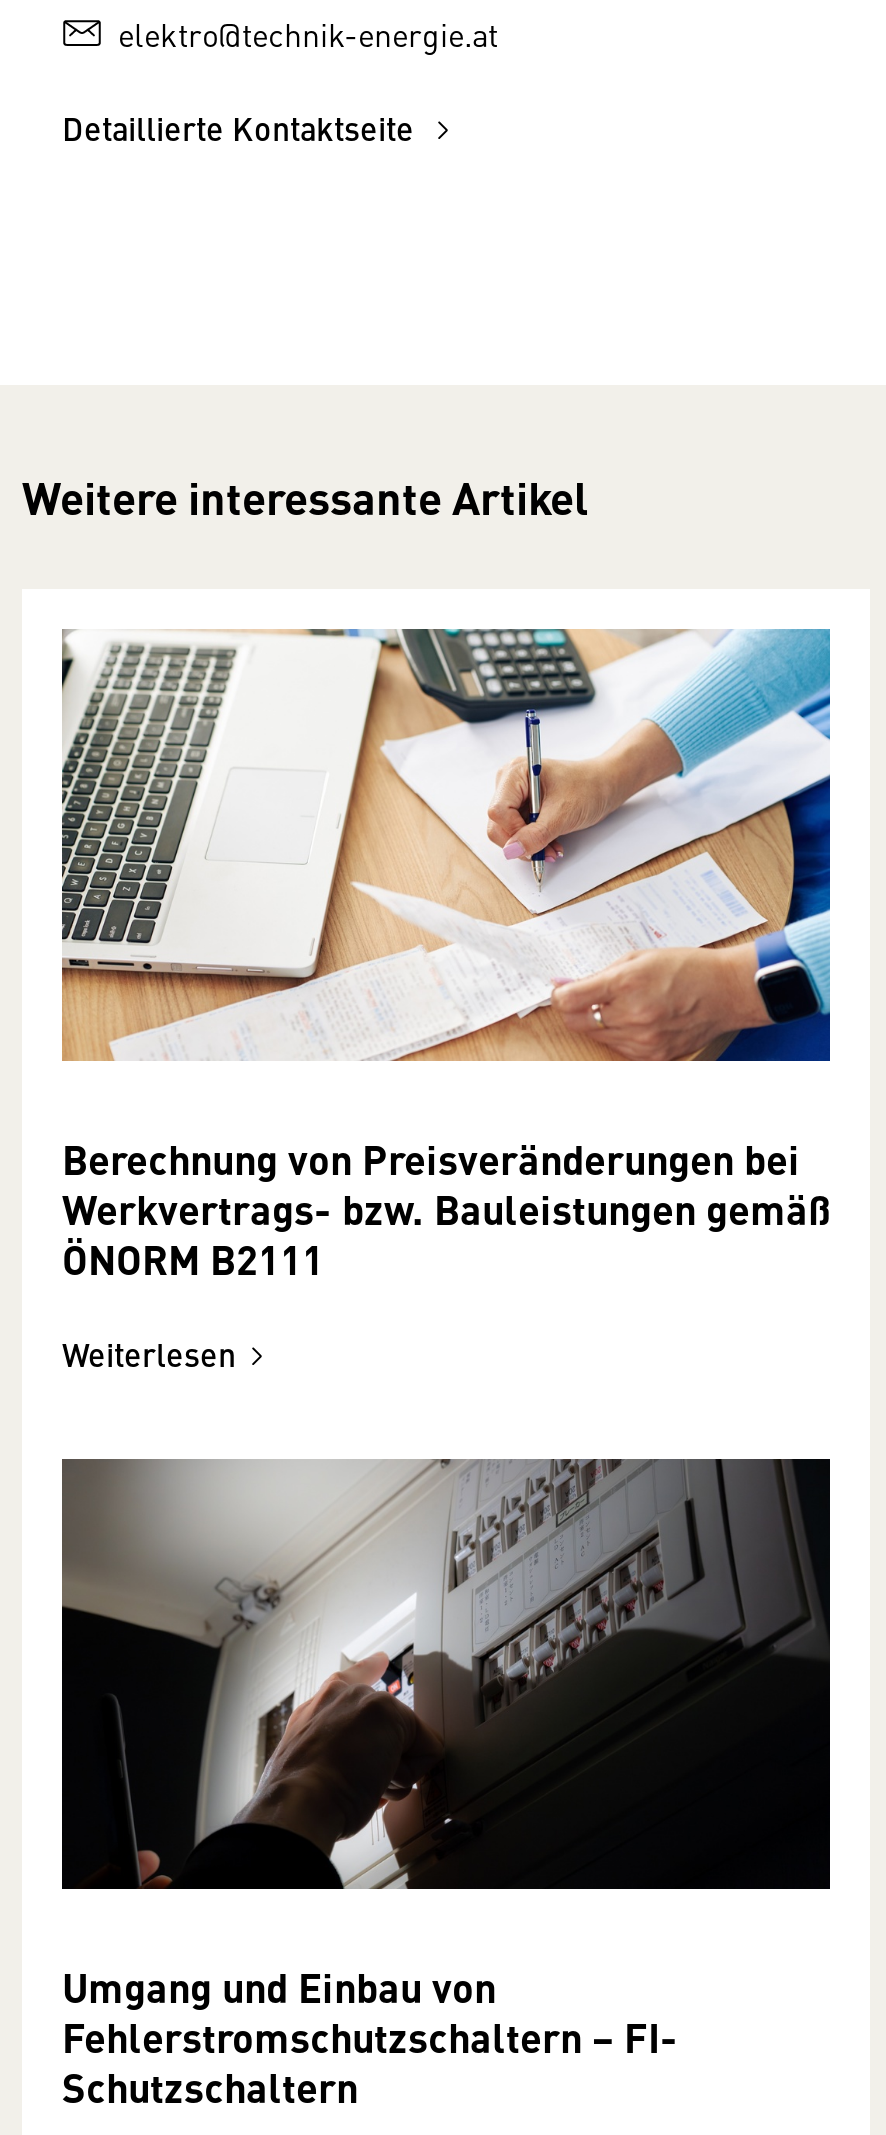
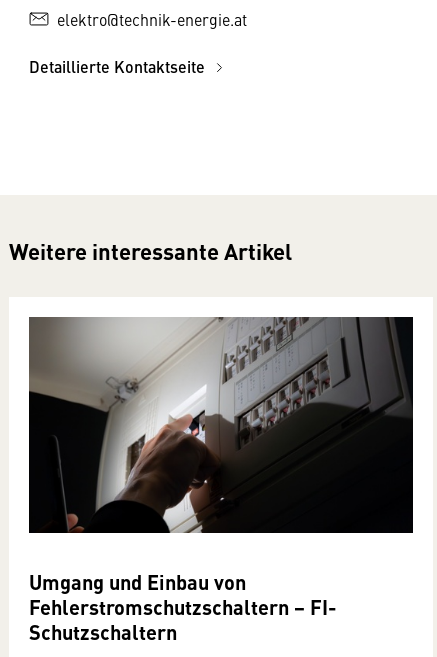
- [image]
- Berechnung von Preisveränderungen bei
- Werkvertrags- bzw. Bauleistungen gemäß
- ÖNORM B2111
- Weiterlesen
